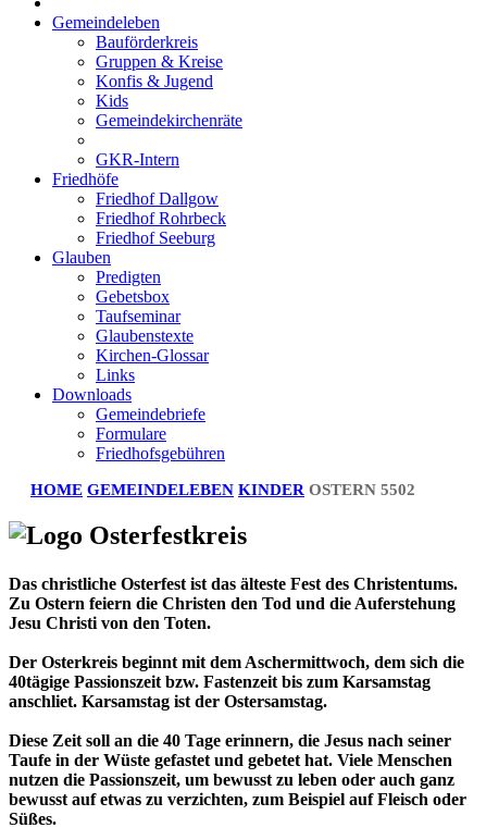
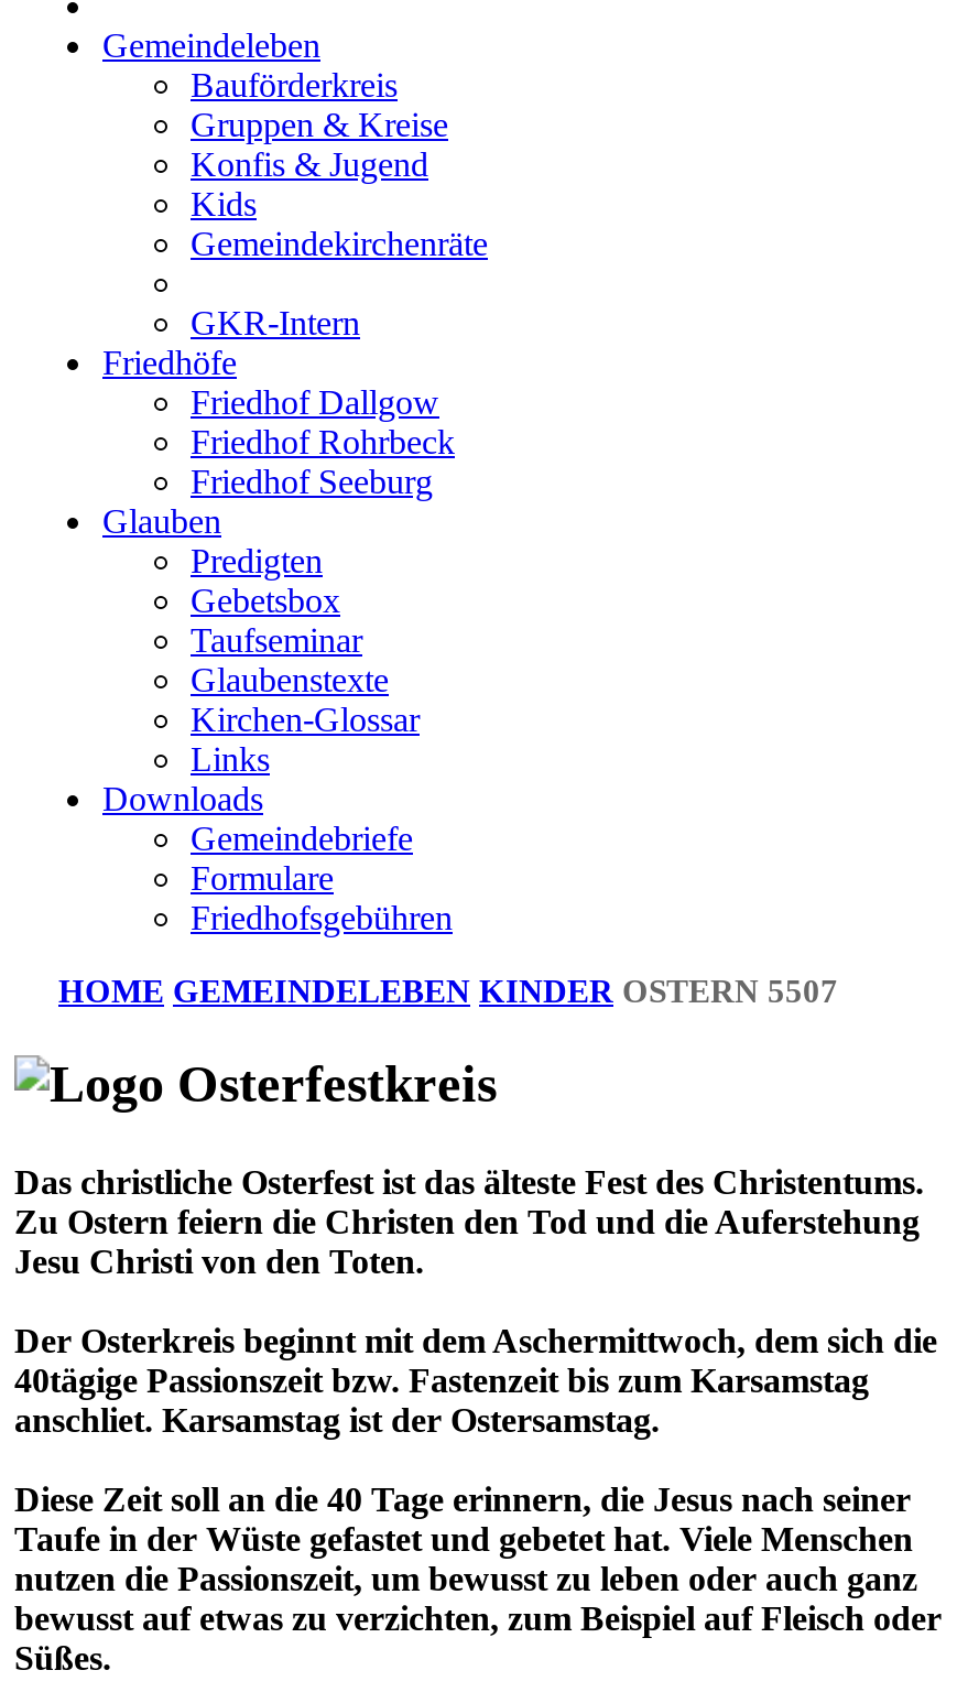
- HOME GEMEINDELEBEN KINDER OSTERN 5502
+ HOME GEMEINDELEBEN KINDER OSTERN 5507
